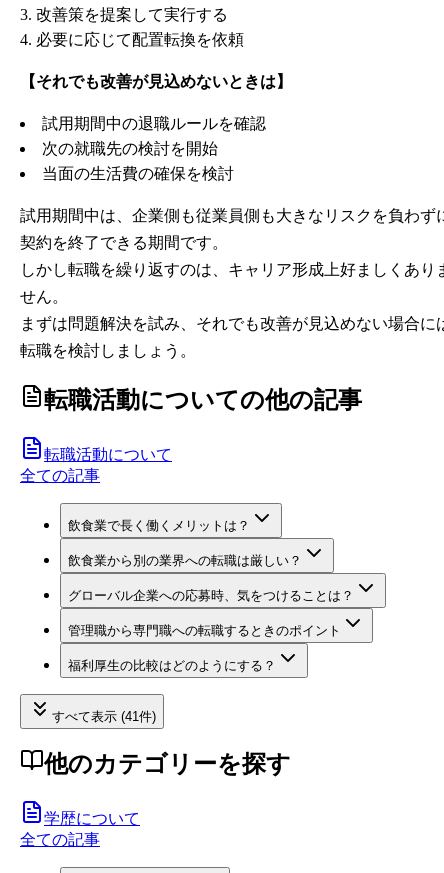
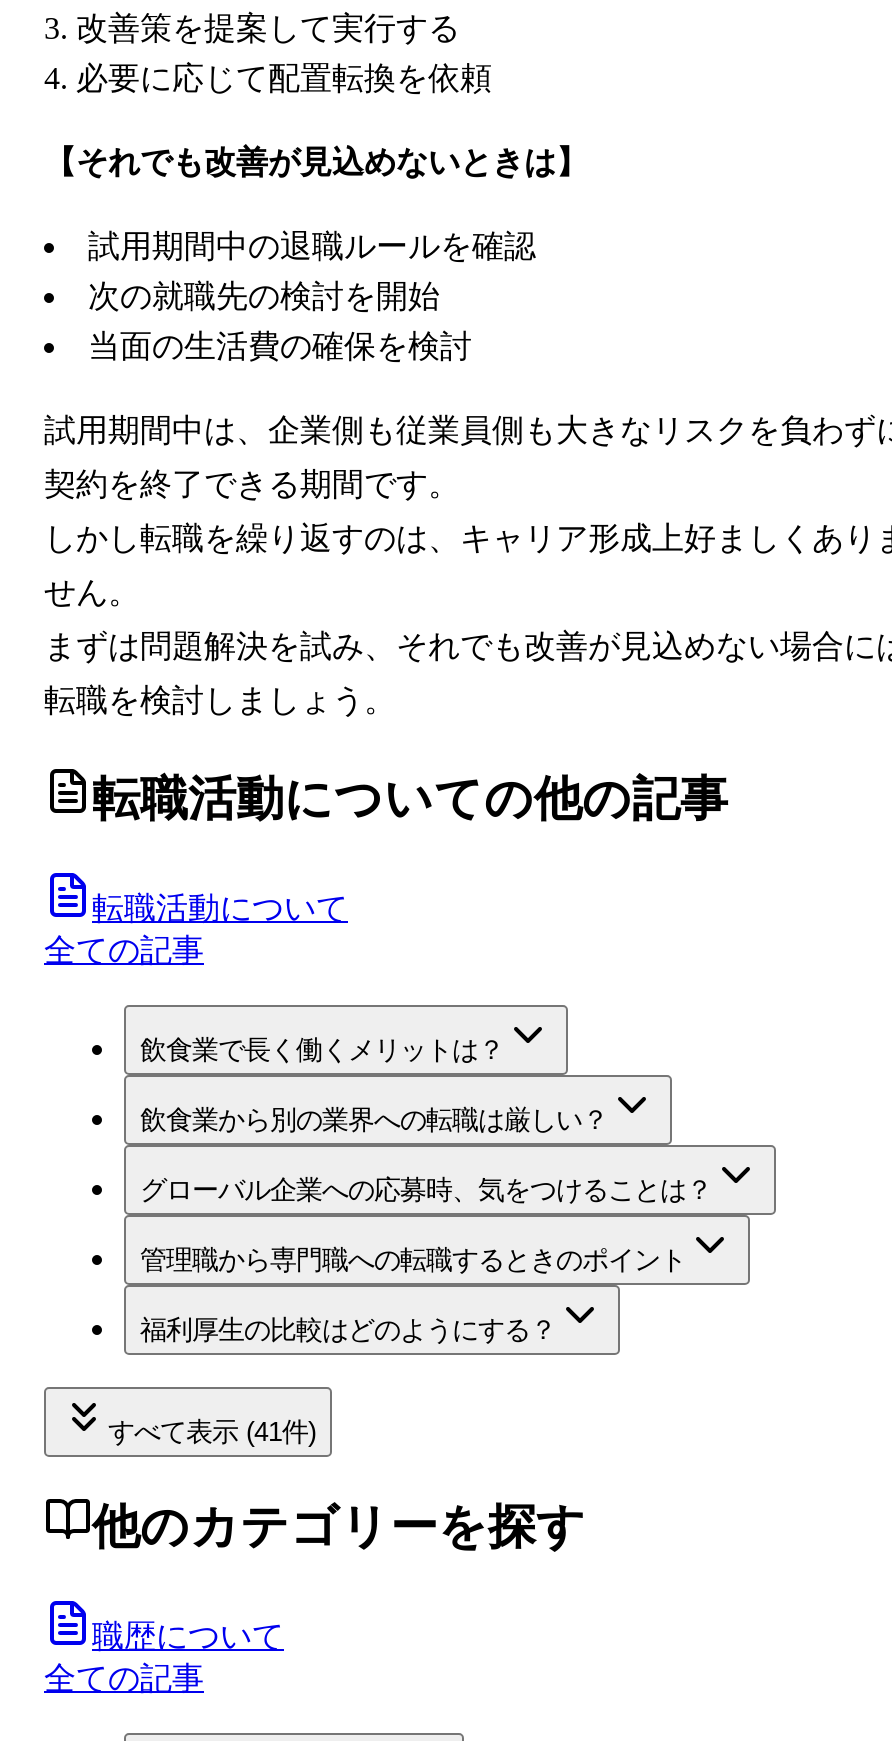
- 学歴について
+ 職歴について
